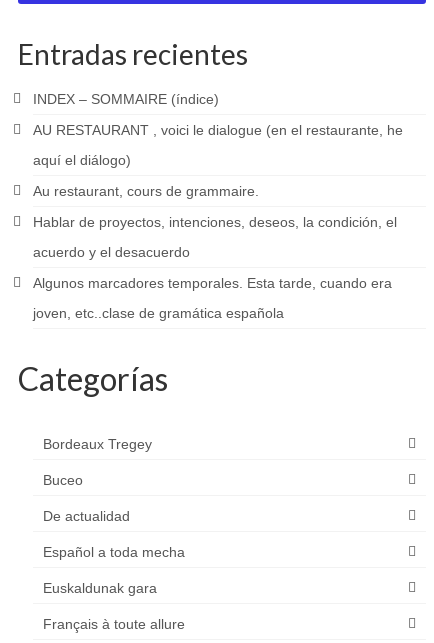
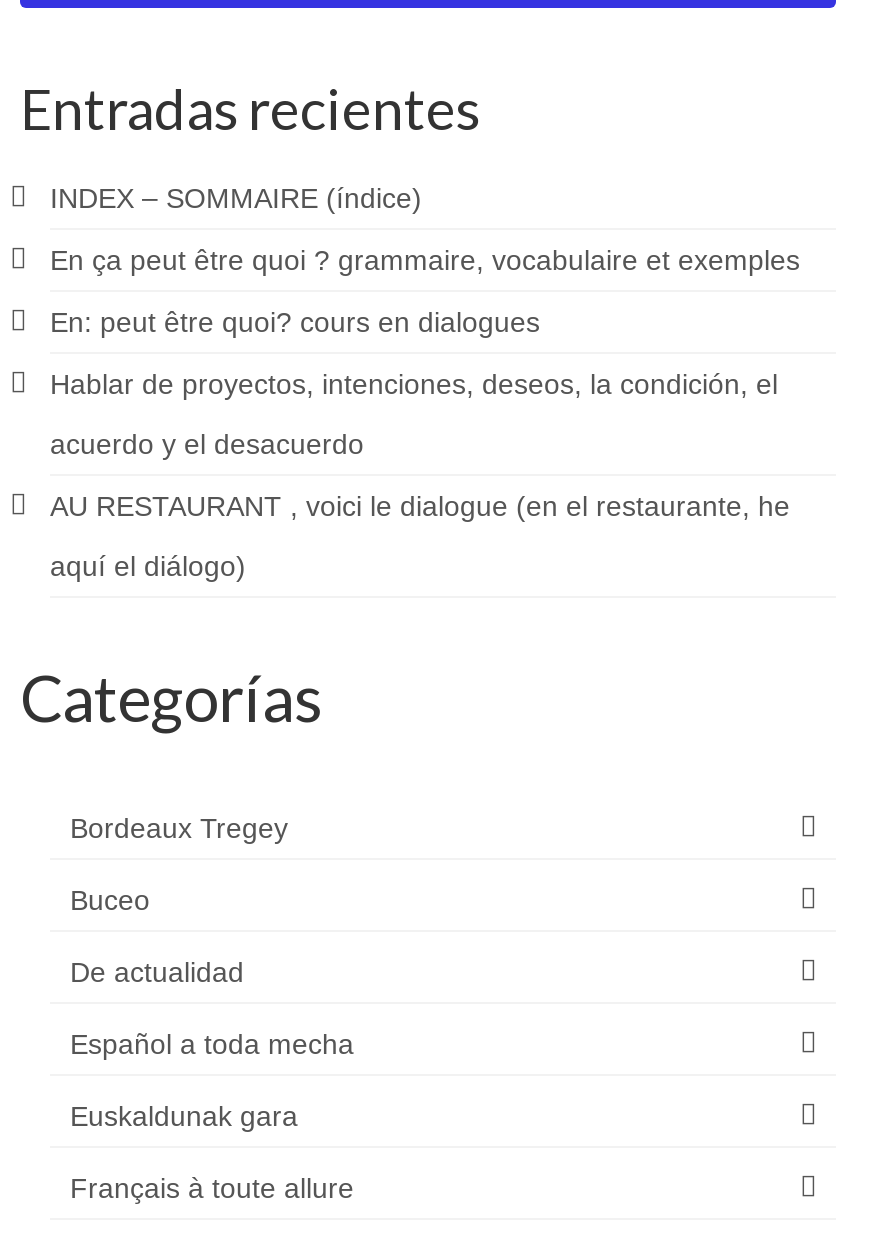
+ En ça peut être quoi ? grammaire, vocabulaire et exemples
+ En: peut être quoi? cours en dialogues

moved down: AU RESTAURANT , voici le dialogue (en el restaurante, he | aquí el diálogo)

- Au restaurant, cours de grammaire.
- Algunos marcadores temporales. Esta tarde, cuando era
- joven, etc..clase de gramática española

moved up: Hablar de proyectos, intenciones, deseos, la condición, el | acuerdo y el desacuerdo
